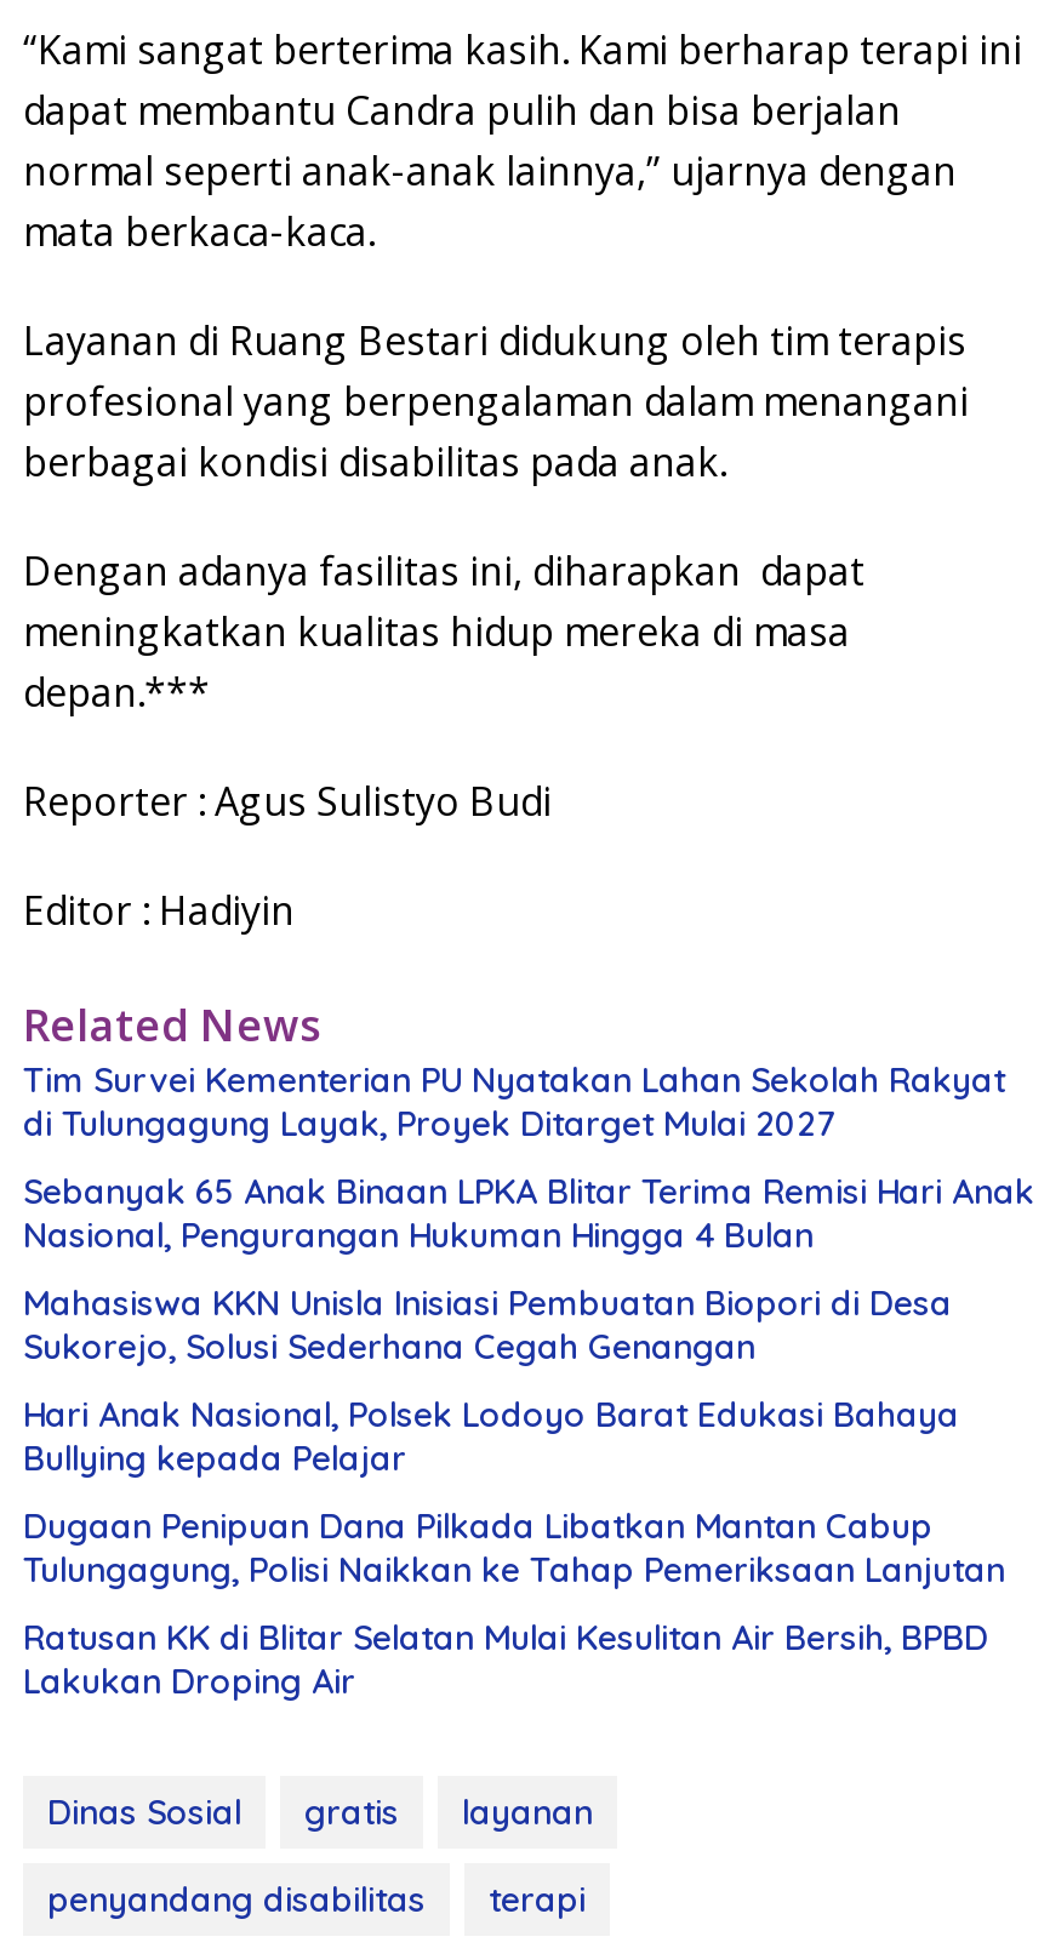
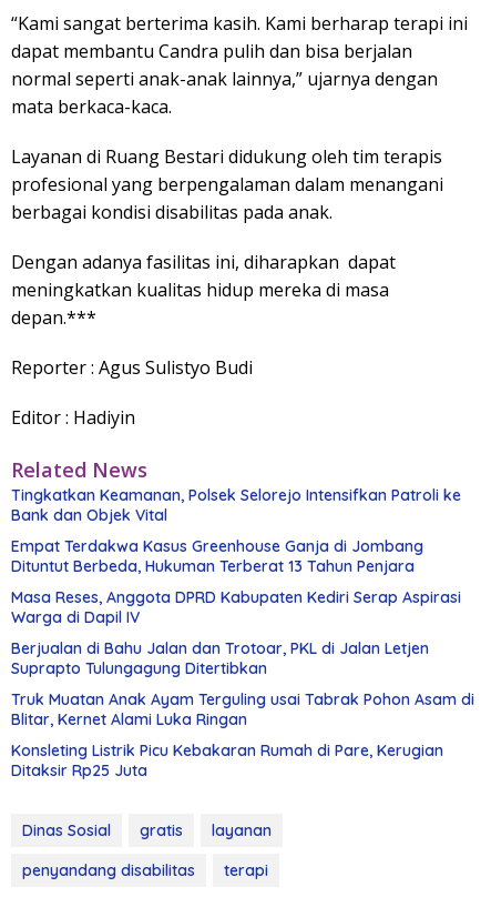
- Tim Survei Kementerian PU Nyatakan Lahan Sekolah Rakyat
- di Tulungagung Layak, Proyek Ditarget Mulai 2027
+ Tingkatkan Keamanan, Polsek Selorejo Intensifkan Patroli ke
+ Bank dan Objek Vital

- Sebanyak 65 Anak Binaan LPKA Blitar Terima Remisi Hari Anak
- Nasional, Pengurangan Hukuman Hingga 4 Bulan
+ Empat Terdakwa Kasus Greenhouse Ganja di Jombang
+ Dituntut Berbeda, Hukuman Terberat 13 Tahun Penjara

- Mahasiswa KKN Unisla Inisiasi Pembuatan Biopori di Desa
- Sukorejo, Solusi Sederhana Cegah Genangan
+ Masa Reses, Anggota DPRD Kabupaten Kediri Serap Aspirasi
+ Warga di Dapil IV

- Hari Anak Nasional, Polsek Lodoyo Barat Edukasi Bahaya
- Bullying kepada Pelajar
+ Berjualan di Bahu Jalan dan Trotoar, PKL di Jalan Letjen
+ Suprapto Tulungagung Ditertibkan

- Dugaan Penipuan Dana Pilkada Libatkan Mantan Cabup
- Tulungagung, Polisi Naikkan ke Tahap Pemeriksaan Lanjutan
+ Truk Muatan Anak Ayam Terguling usai Tabrak Pohon Asam di
+ Blitar, Kernet Alami Luka Ringan

- Ratusan KK di Blitar Selatan Mulai Kesulitan Air Bersih, BPBD
- Lakukan Droping Air
+ Konsleting Listrik Picu Kebakaran Rumah di Pare, Kerugian
+ Ditaksir Rp25 Juta
